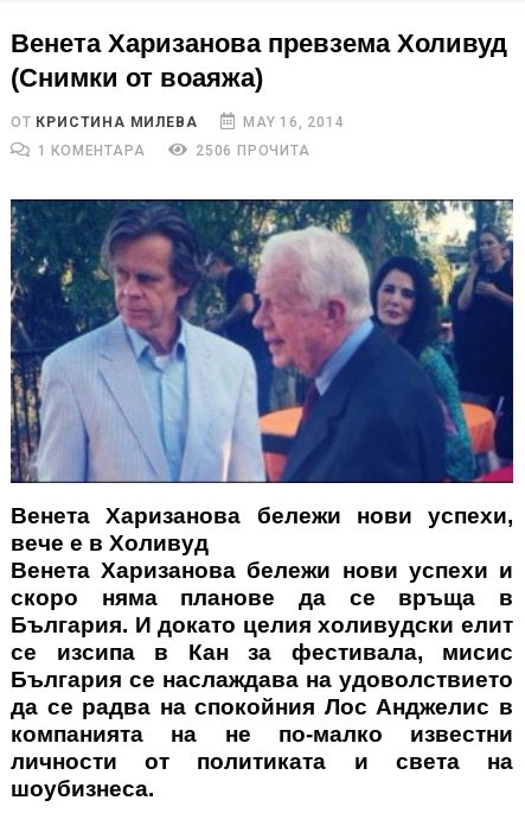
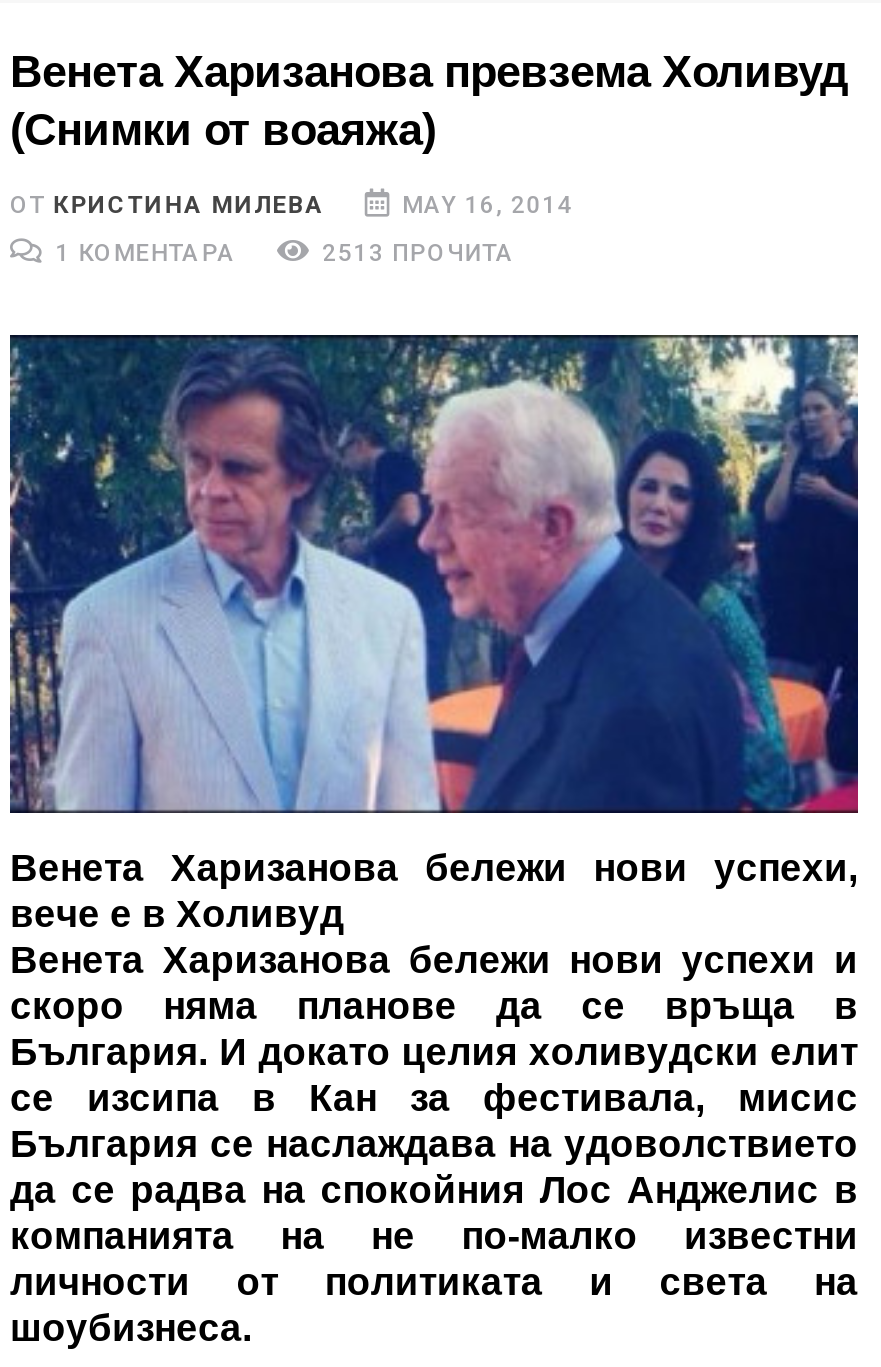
- 2506 ПРОЧИТА
+ 2513 ПРОЧИТА
